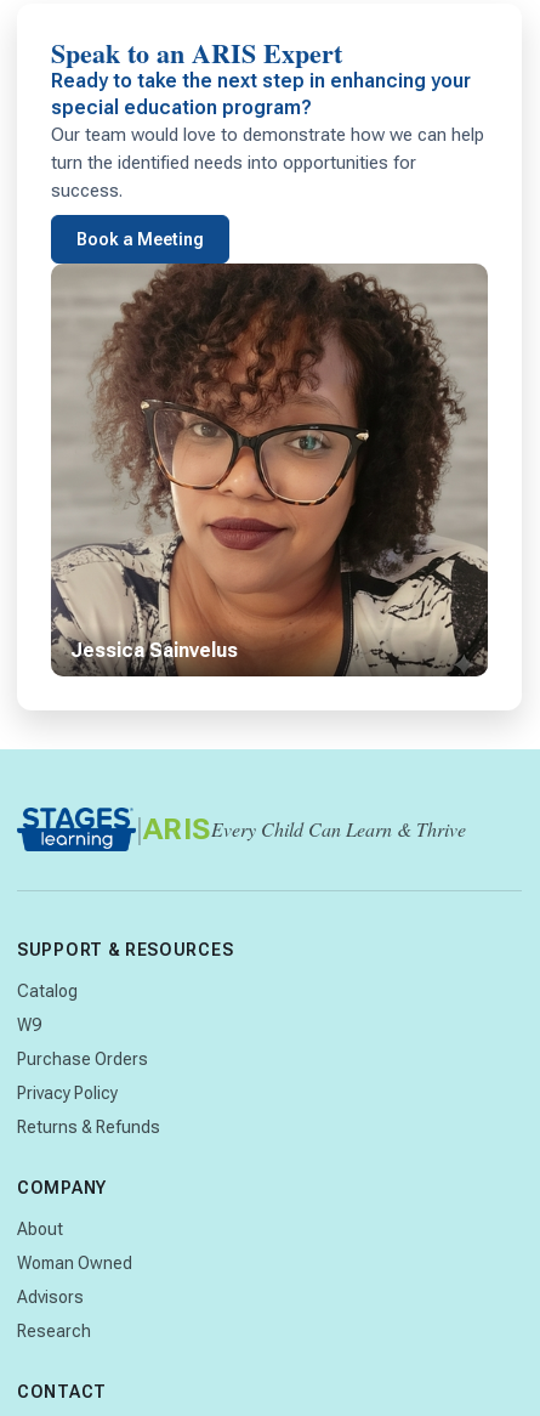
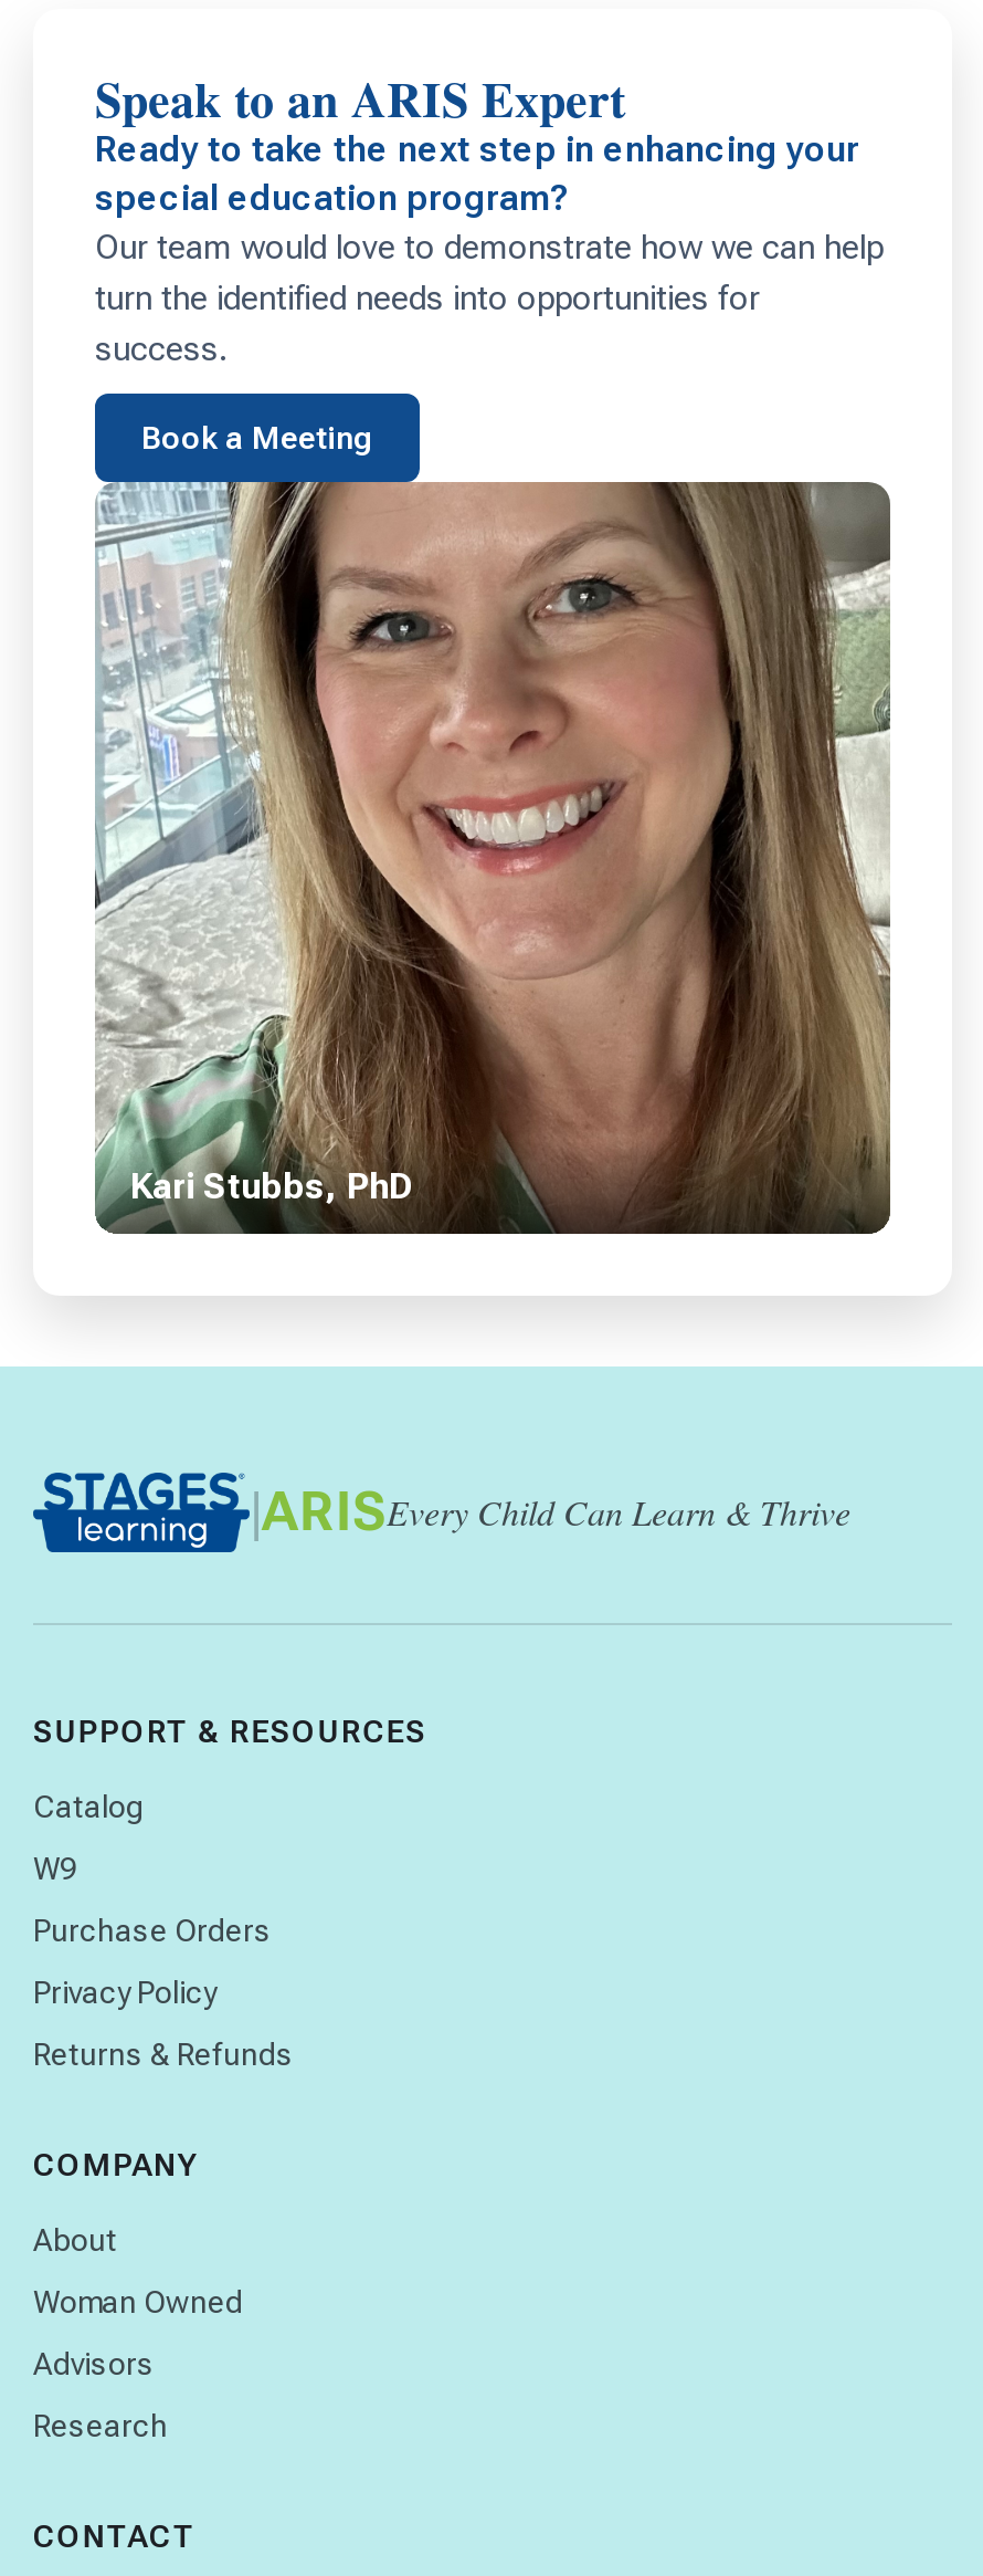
- [image]
- Jessica Sainvelus
+ [image]
+ Kari Stubbs, PhD
